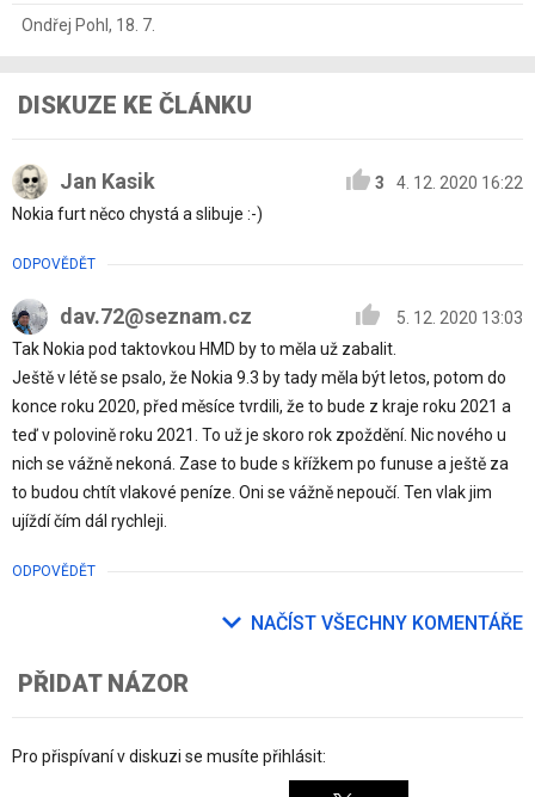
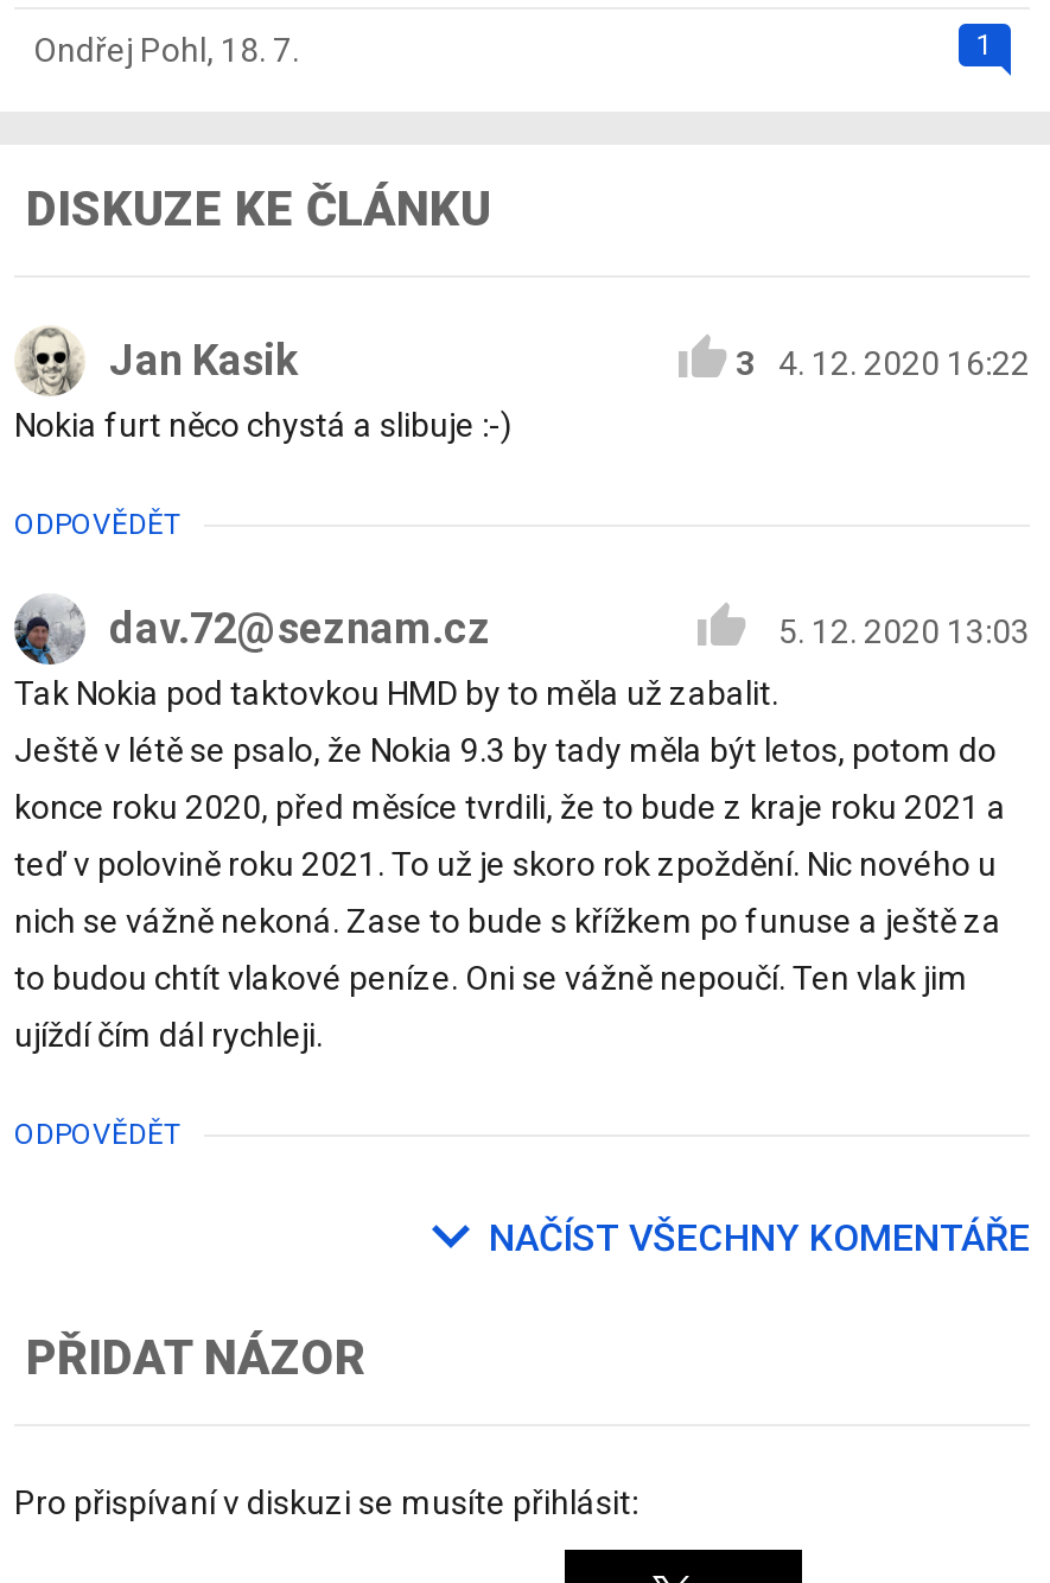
+ 1
